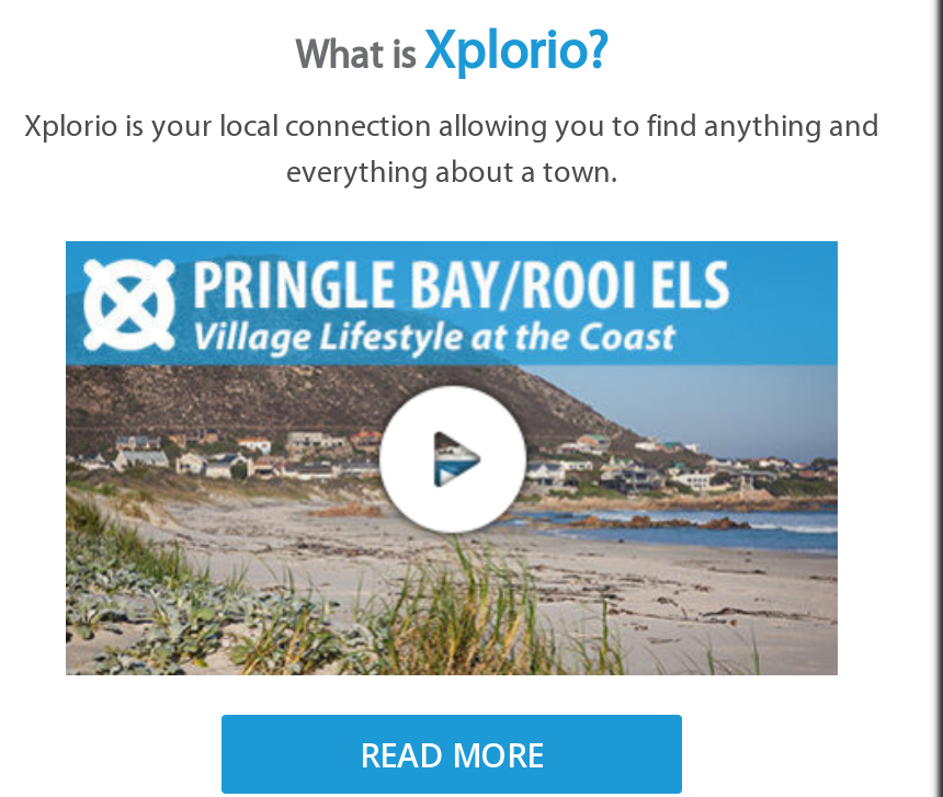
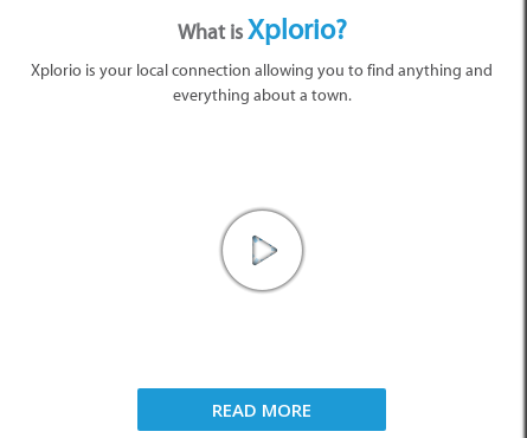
- [image]
